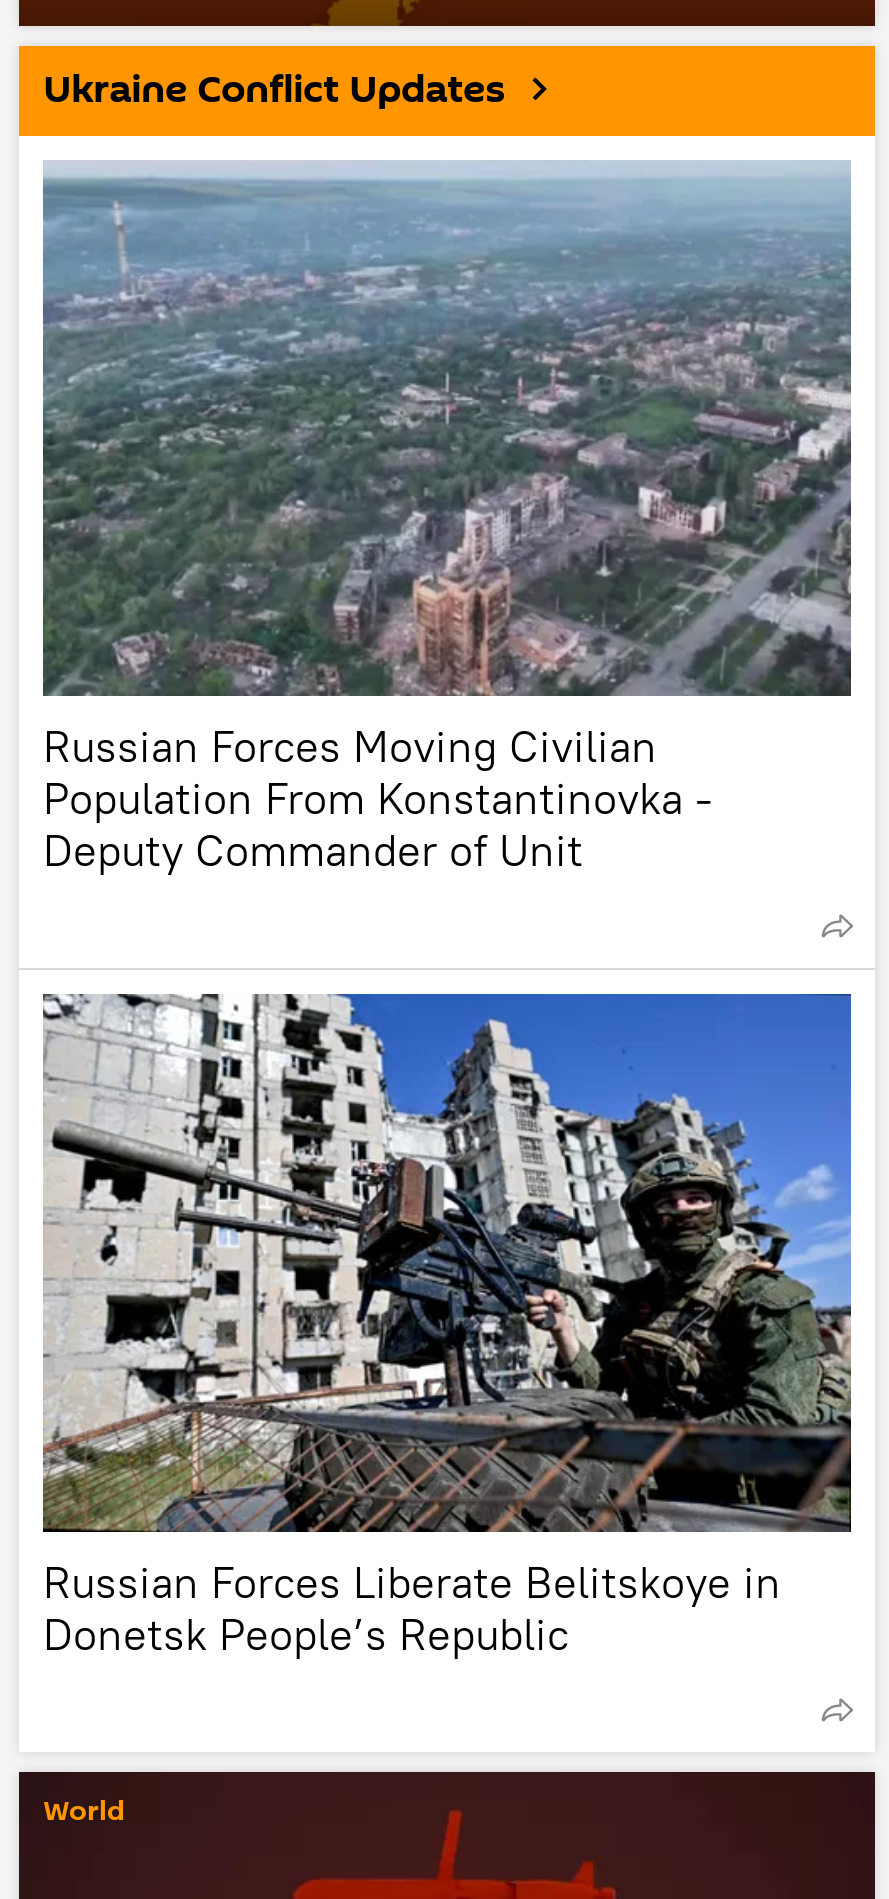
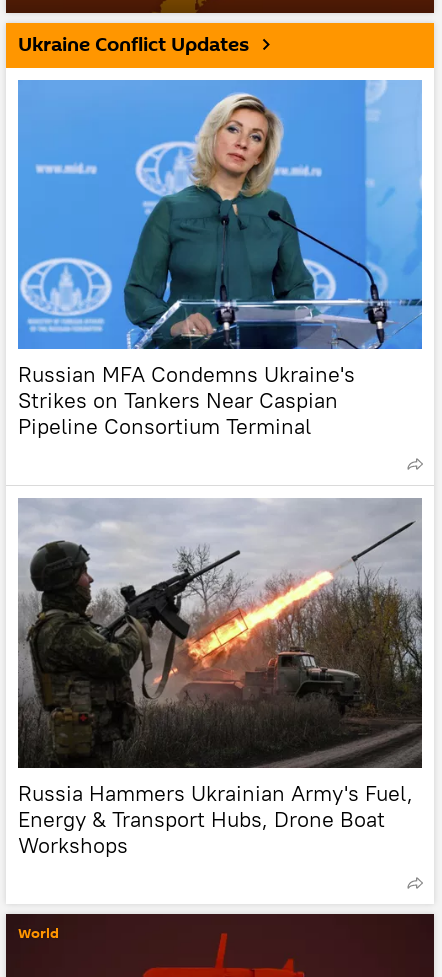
- [image]
- Russian Forces Moving Civilian
- Population From Konstantinovka -
- Deputy Commander of Unit
+ [image]
+ Russian MFA Condemns Ukraine's
+ Strikes on Tankers Near Caspian
+ Pipeline Consortium Terminal

- [image]
- Russian Forces Liberate Belitskoye in
- Donetsk People’s Republic
+ [image]
+ Russia Hammers Ukrainian Army's Fuel,
+ Energy & Transport Hubs, Drone Boat
+ Workshops
